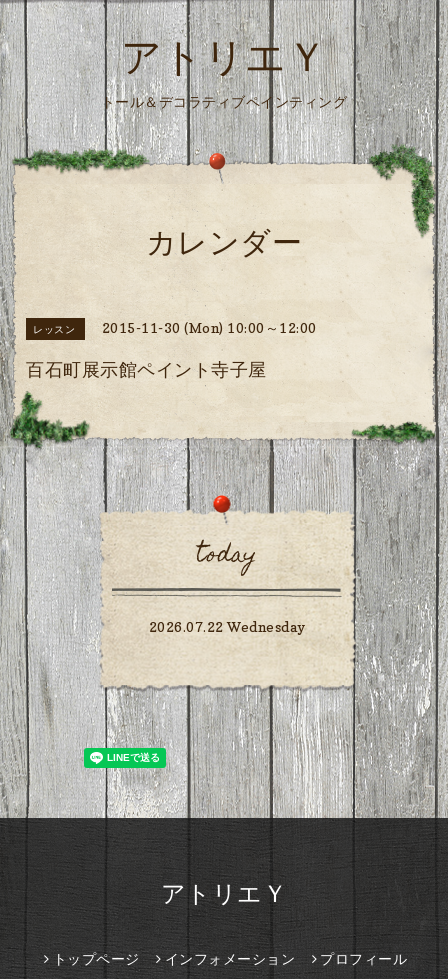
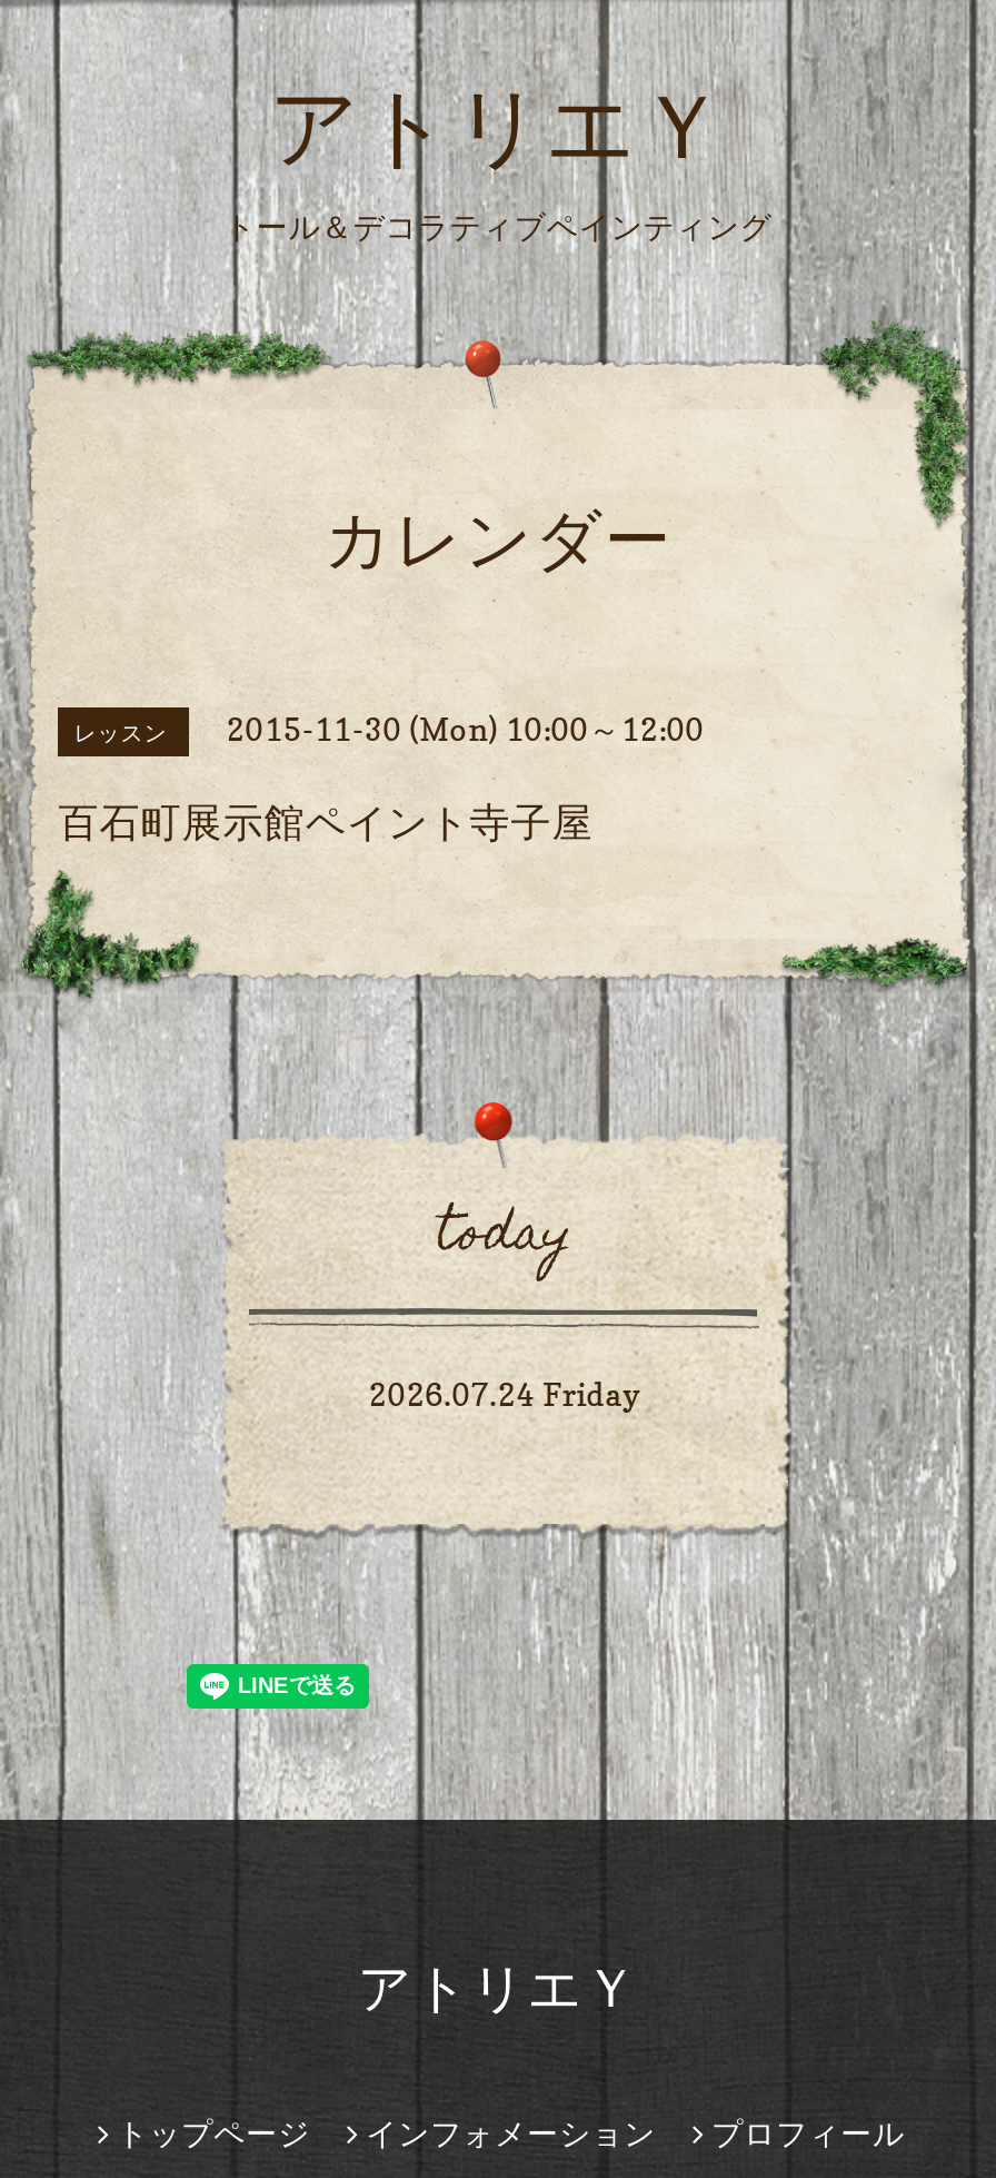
- 2026.07.22 Wednesday
+ 2026.07.24 Friday
